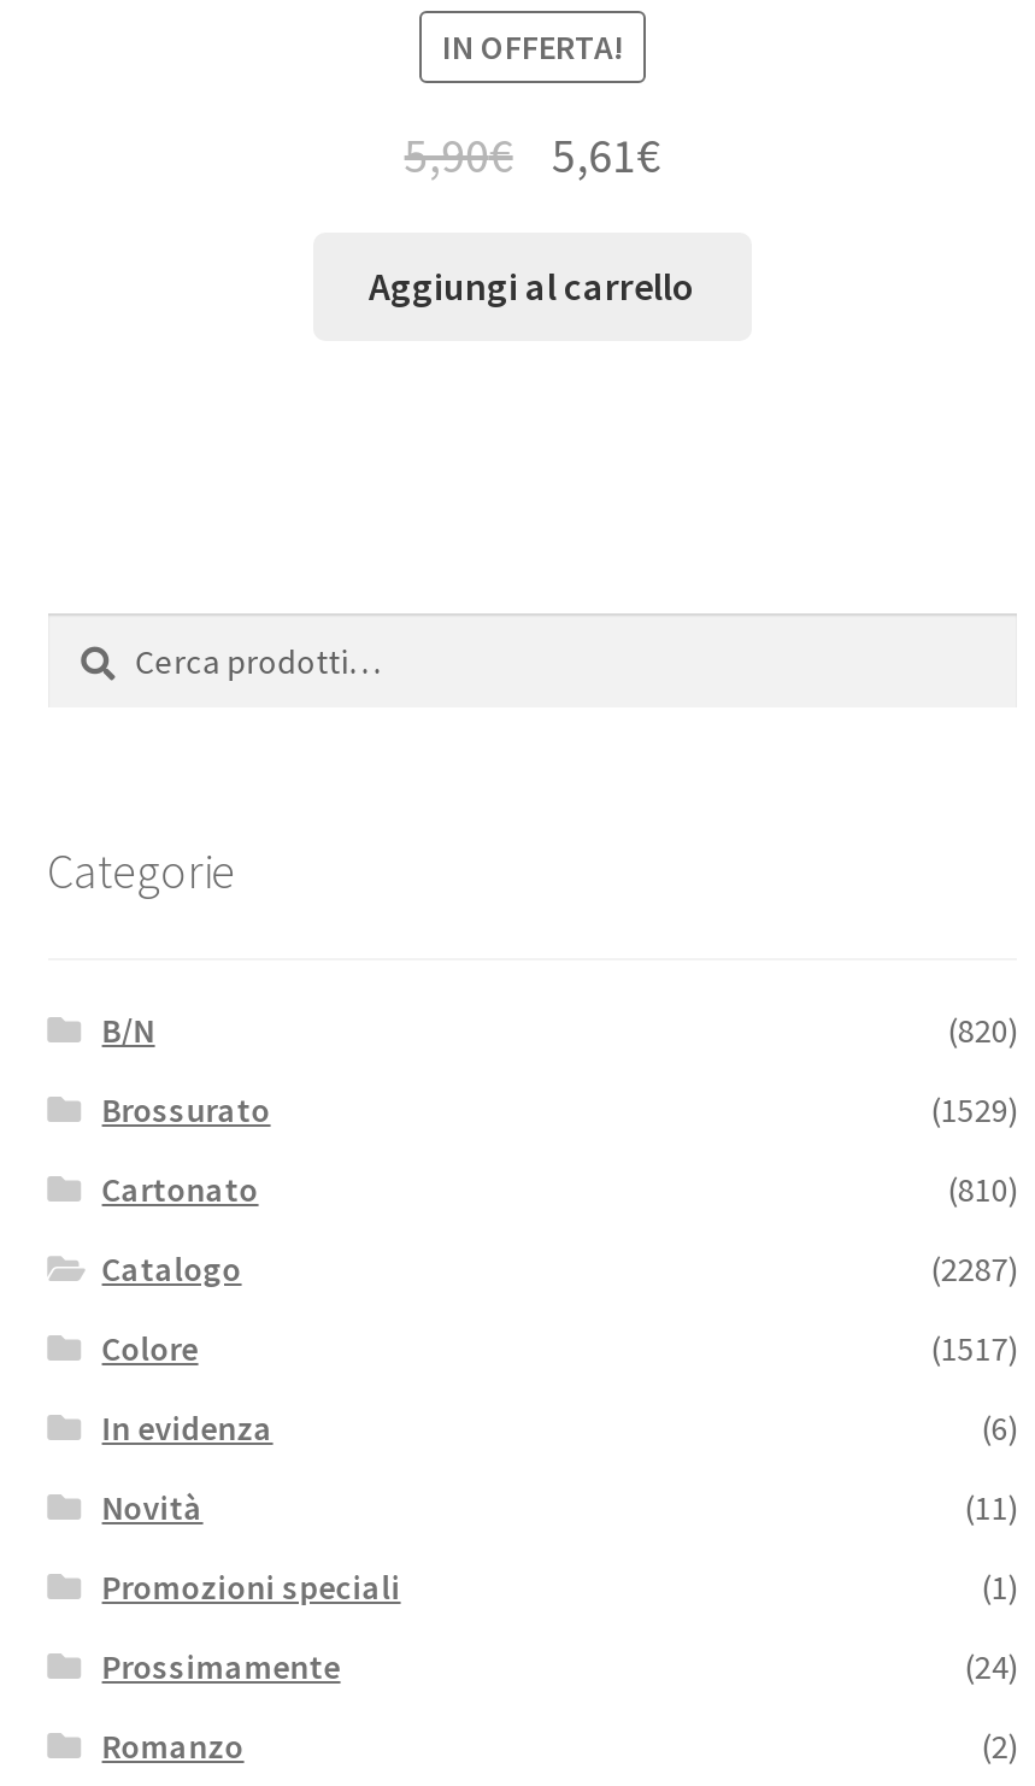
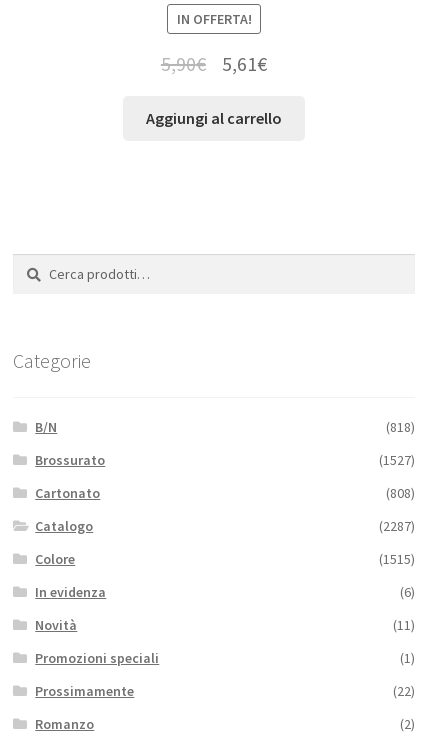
- (820)
+ (818)

- (1529)
+ (1527)

- (810)
+ (808)

- (1517)
+ (1515)

- (24)
+ (22)
